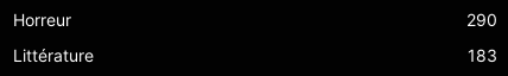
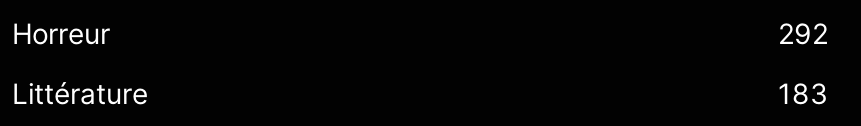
- 290
+ 292
